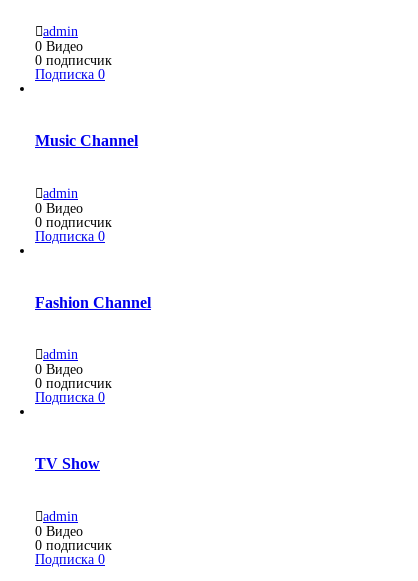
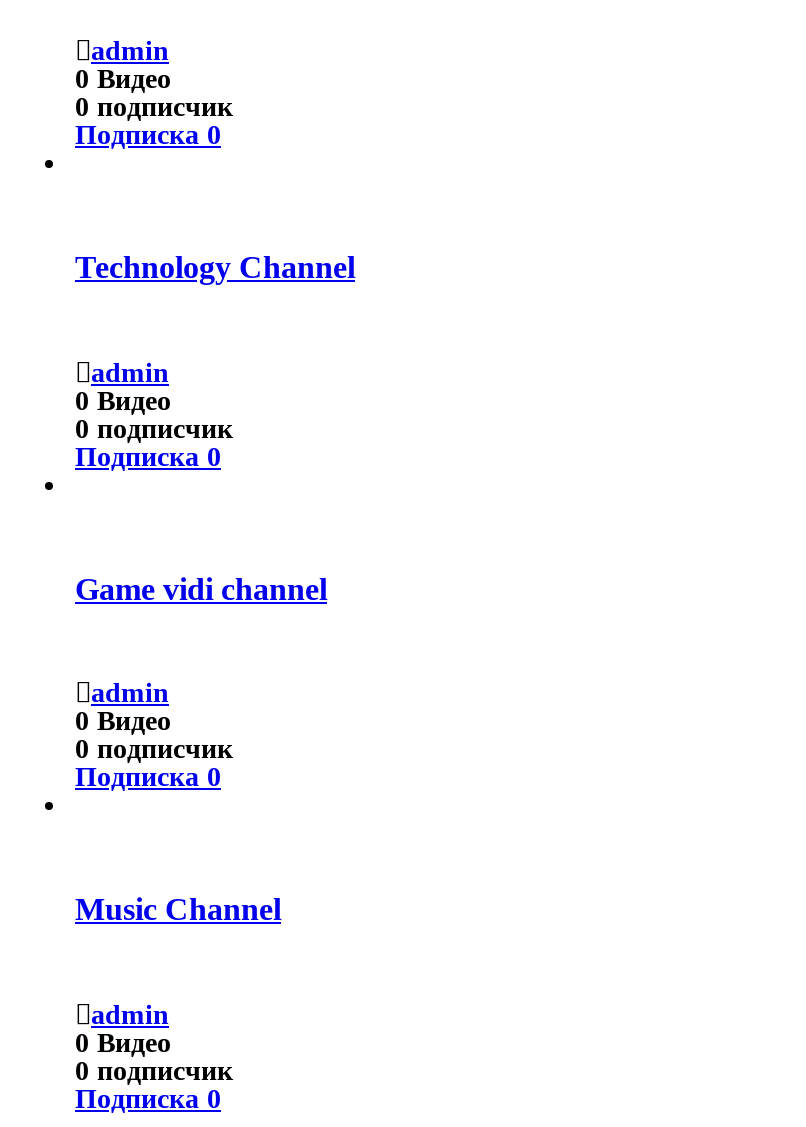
+ Technology Channel

moved down: Music Channel

- Fashion Channel
+ Game vidi channel

- TV Show
